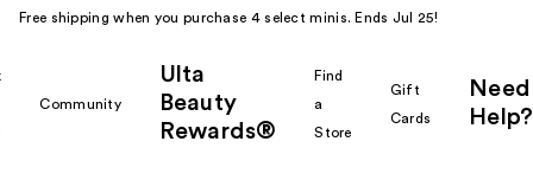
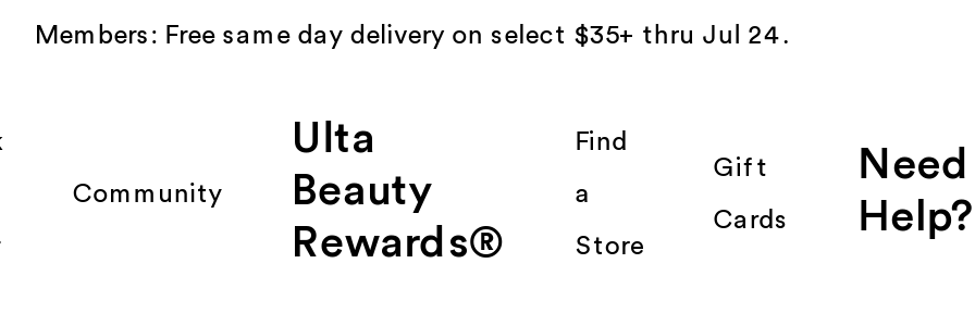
- Free shipping when you purchase 4 select minis. Ends Jul 25!
+ Members: Free same day delivery on select $35+ thru Jul 24.
